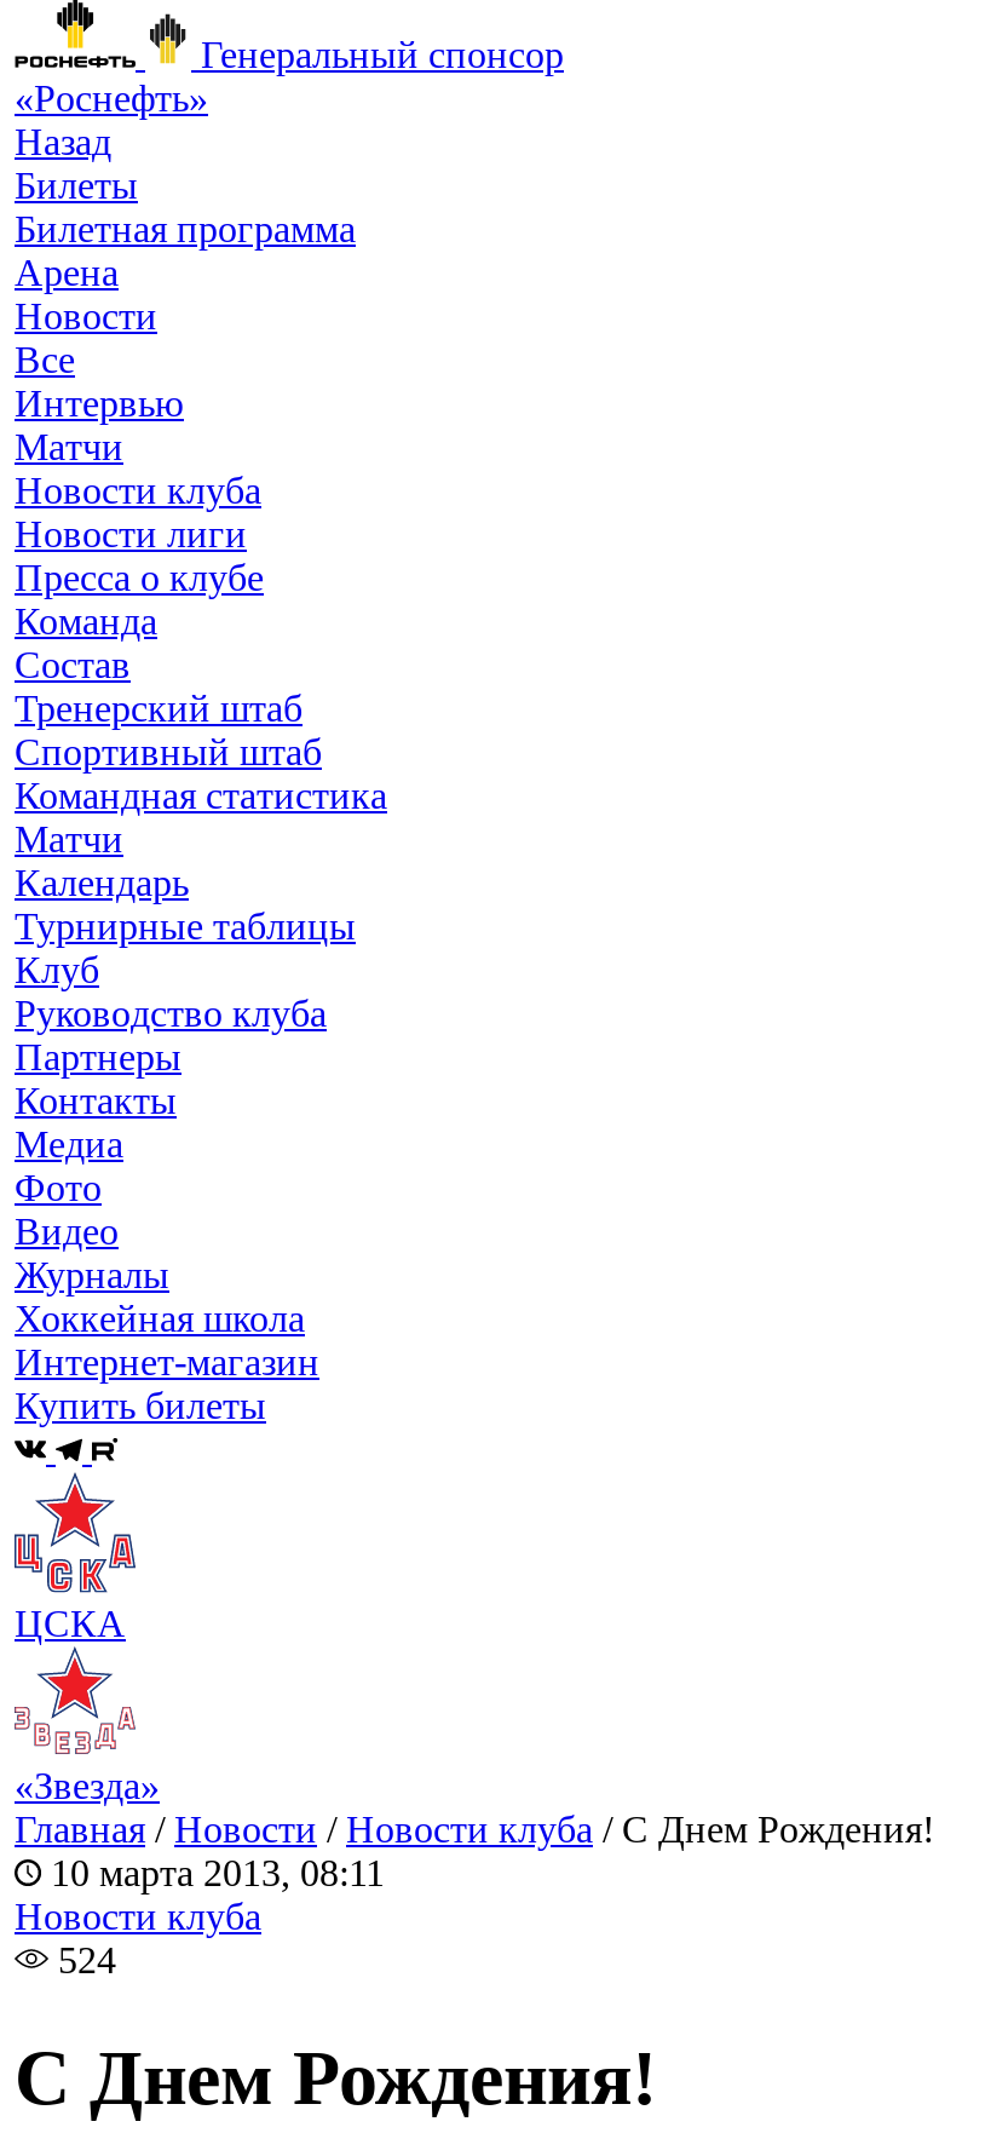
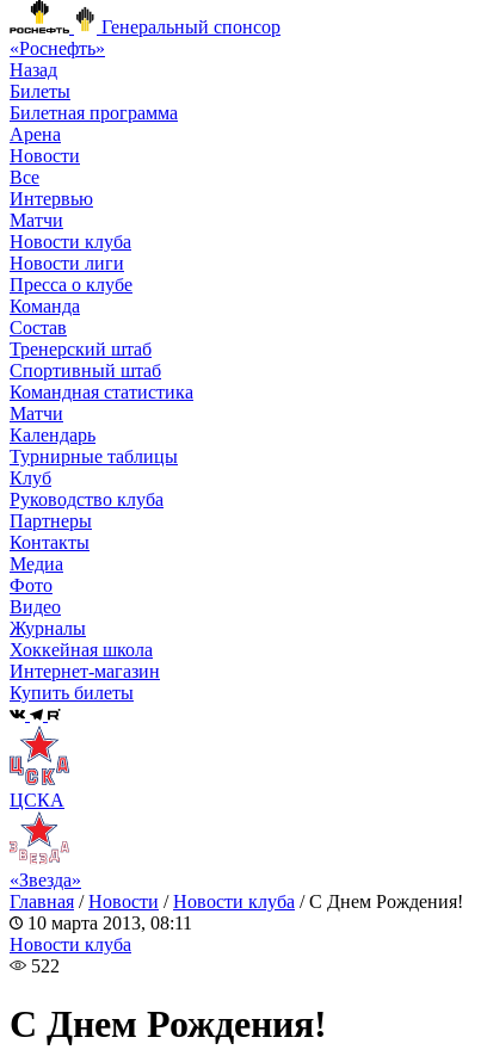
- 524
+ 522
